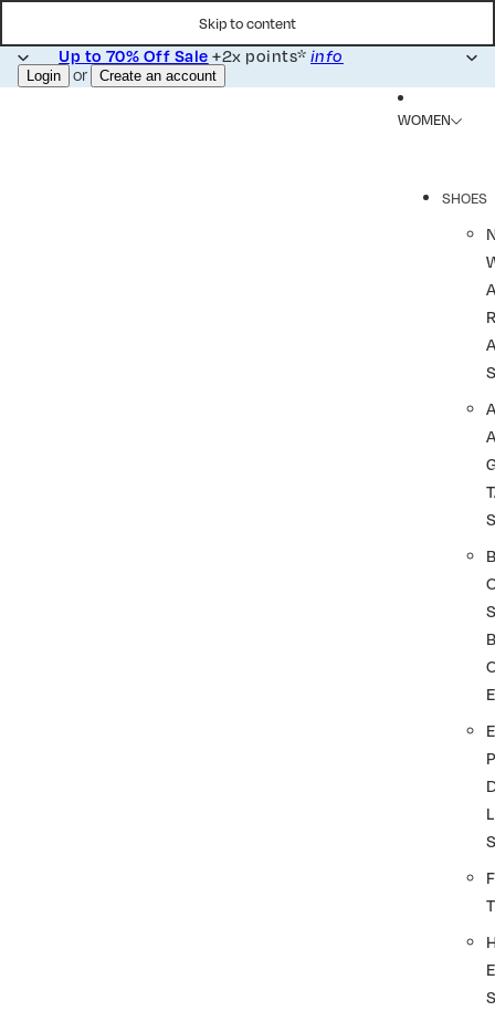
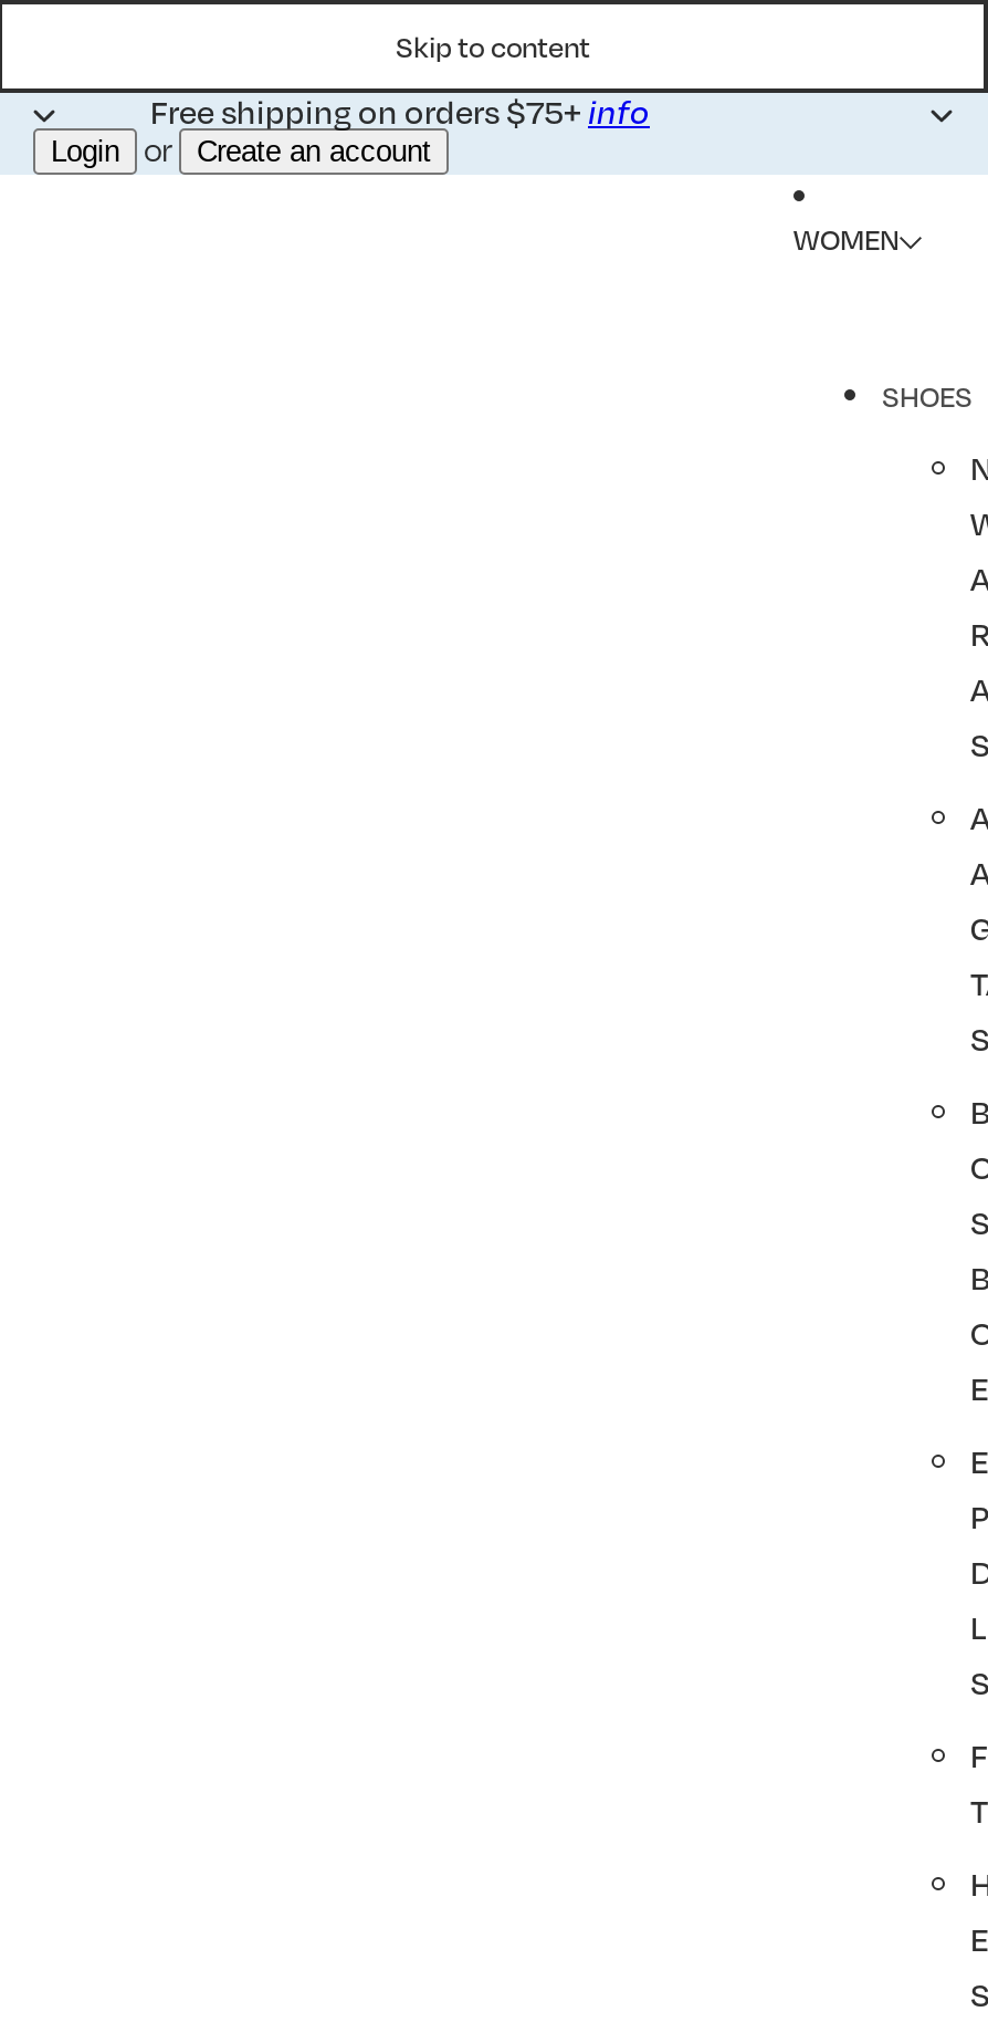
- Up to 70% Off Sale+2x points*info
+ Free shipping on orders $75+info
